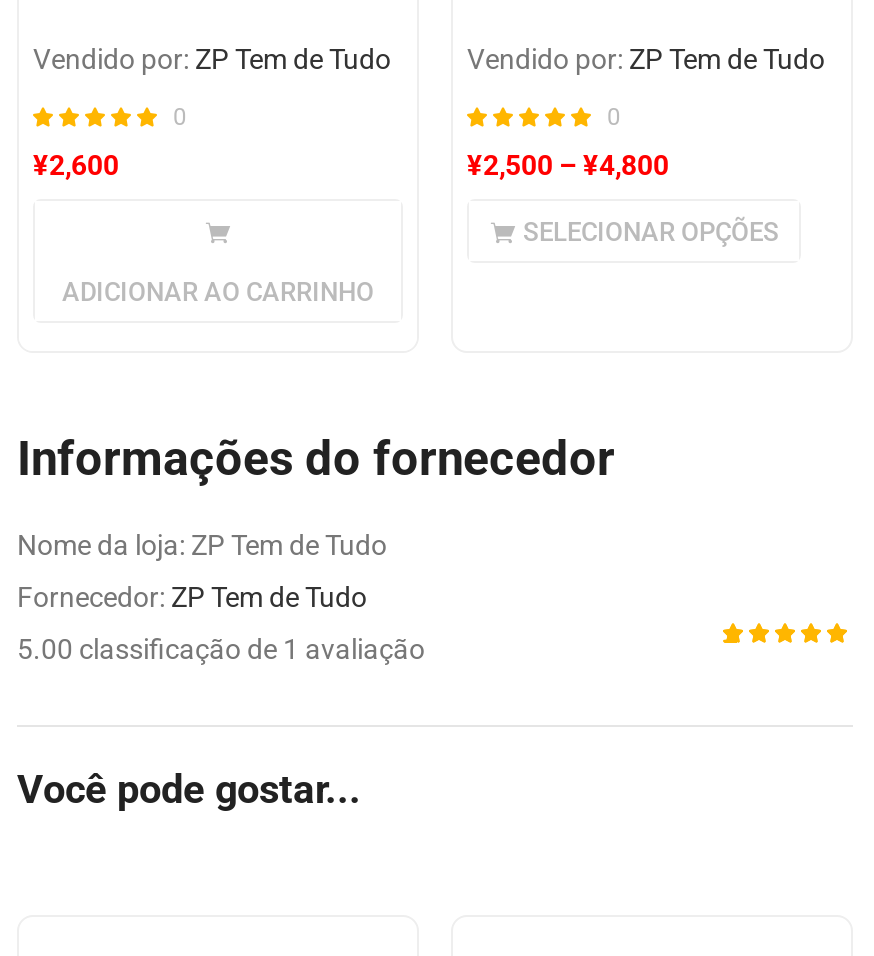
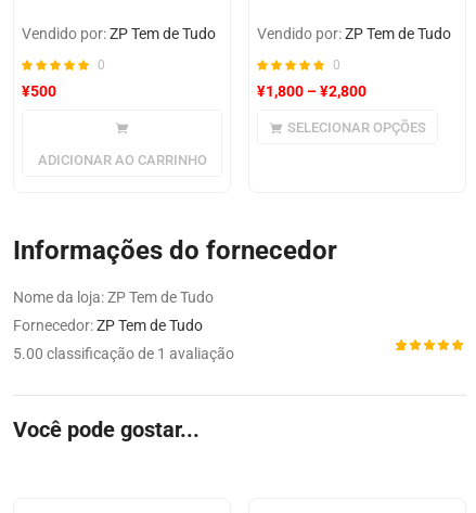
- ¥2,600
+ ¥500

- ¥2,500 – ¥4,800
+ ¥1,800 – ¥2,800
